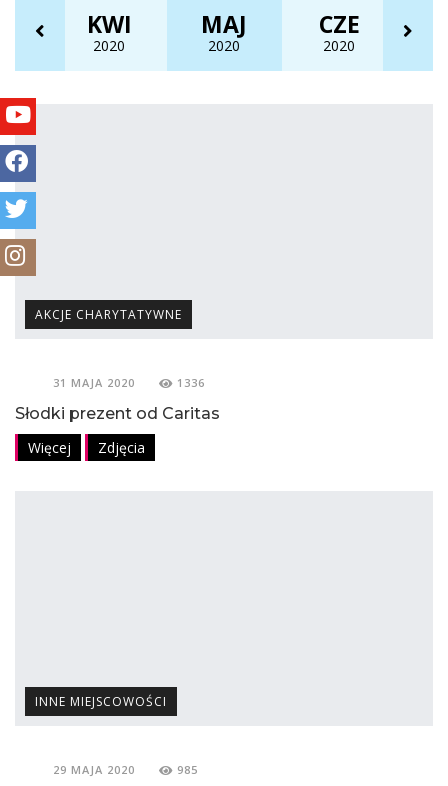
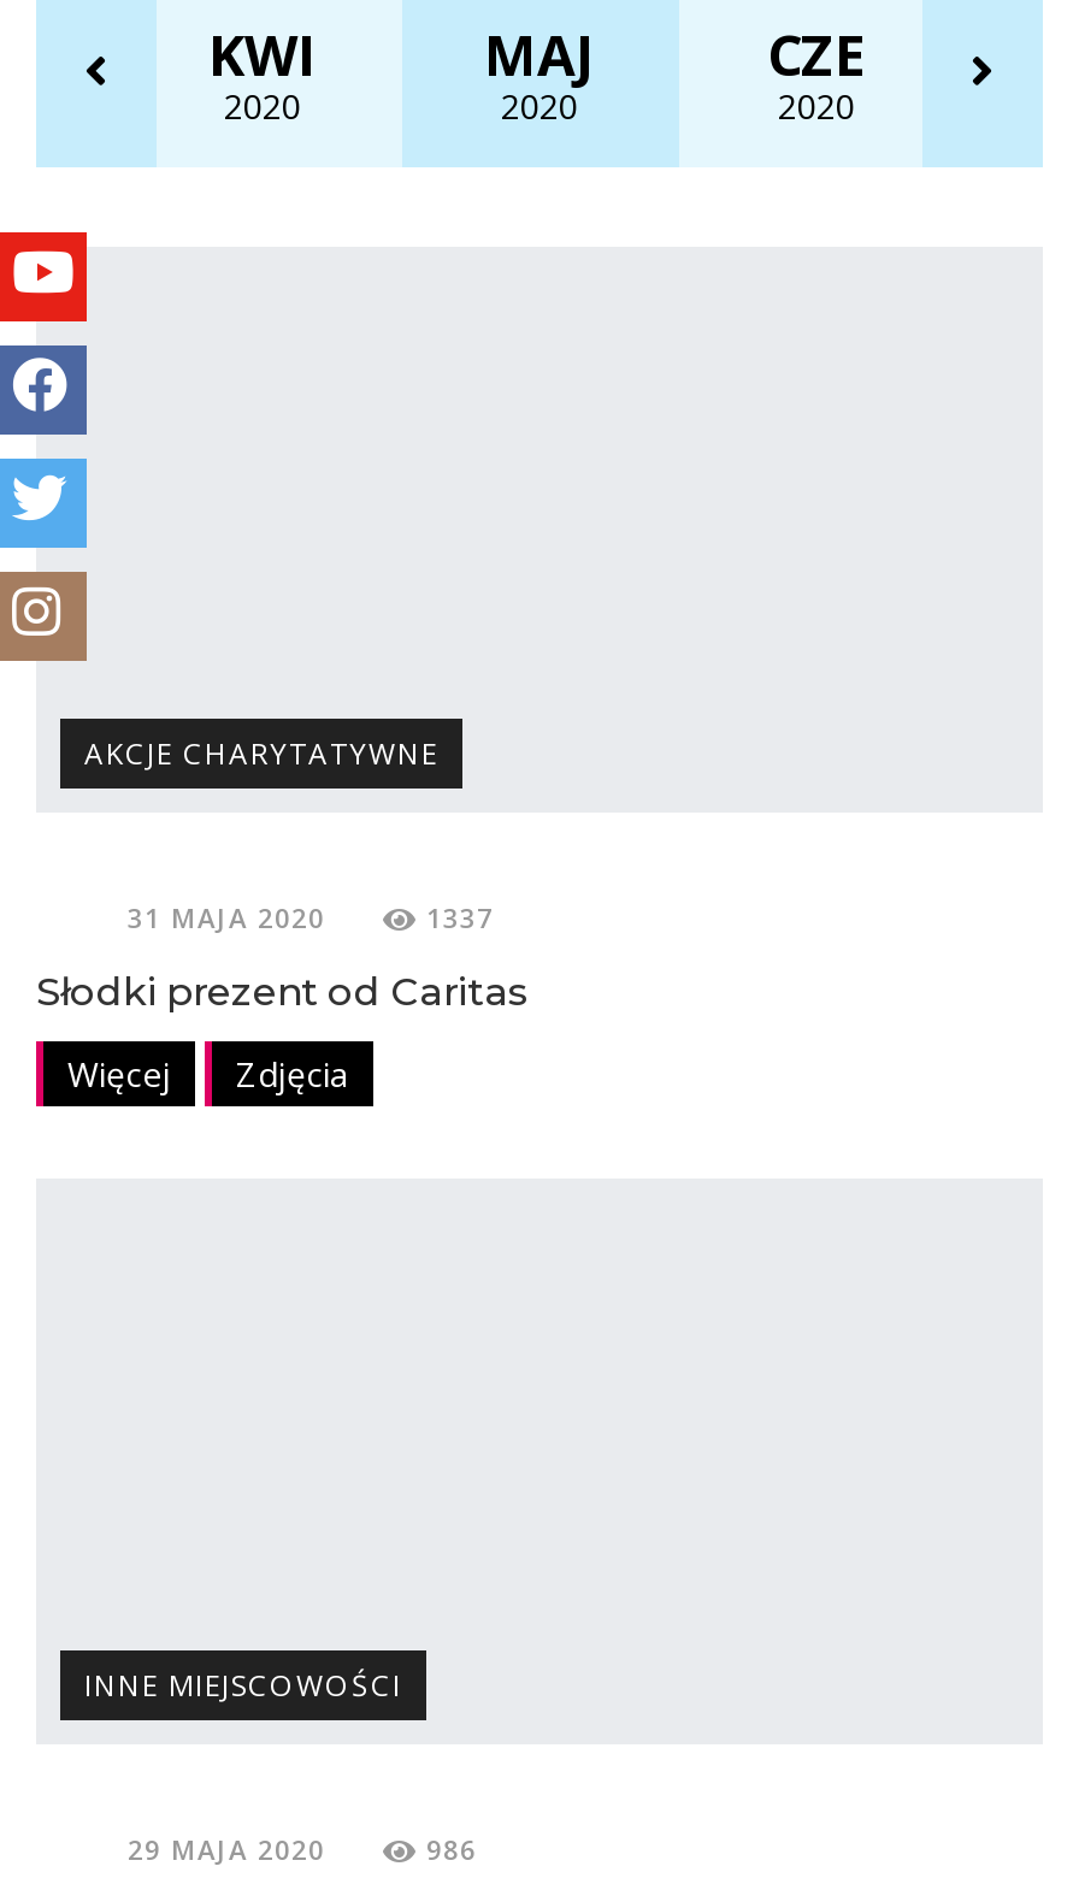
- 1336
+ 1337

- 985
+ 986
